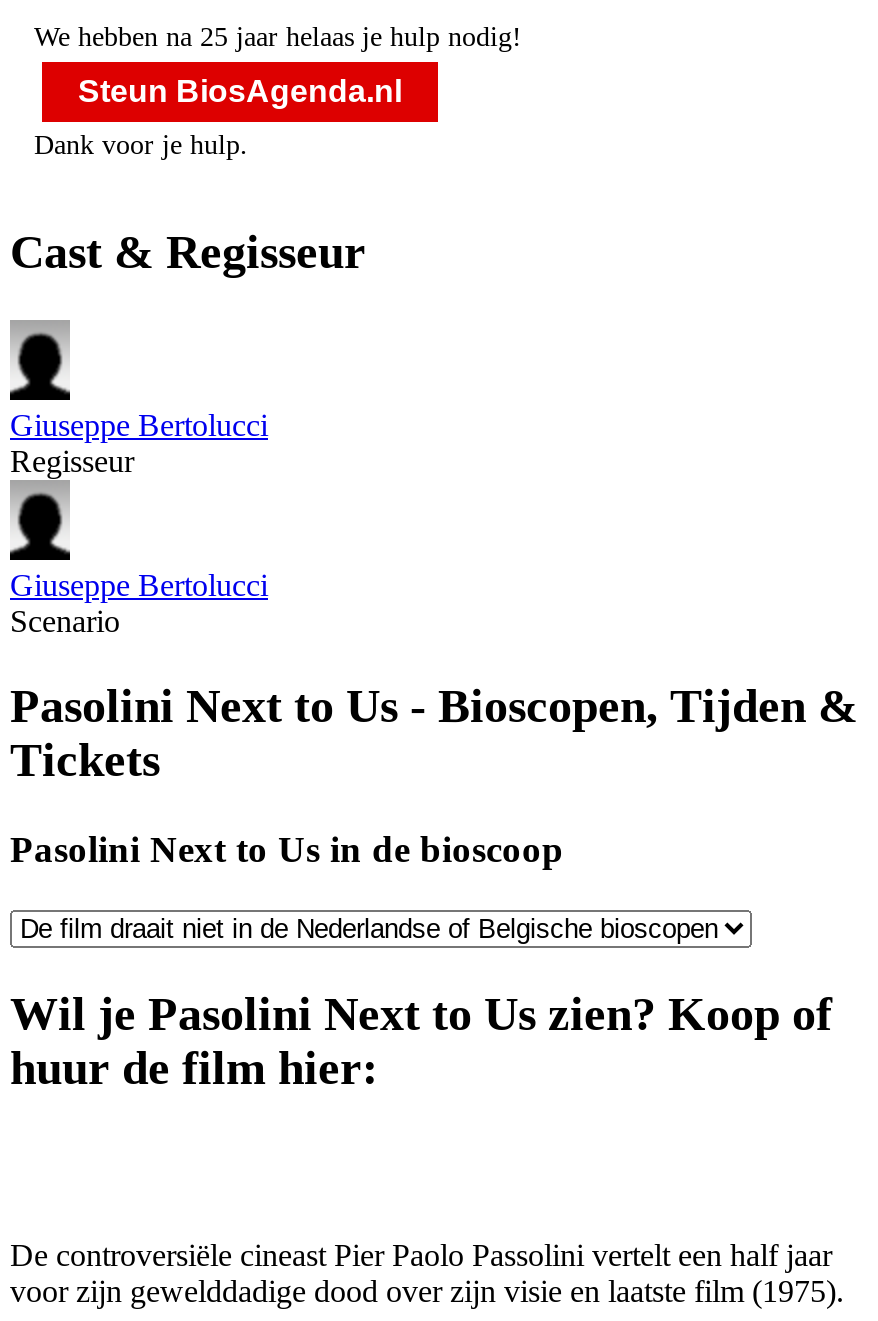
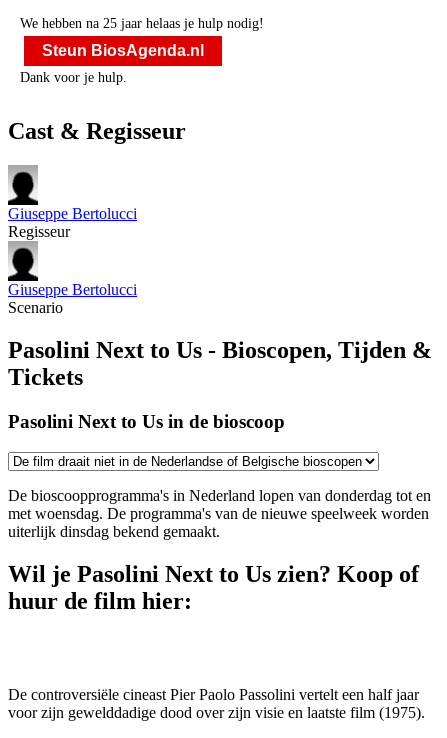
+ De bioscoopprogramma's in Nederland lopen van donderdag tot en
+ met woensdag. De programma's van de nieuwe speelweek worden
+ uiterlijk dinsdag bekend gemaakt.
